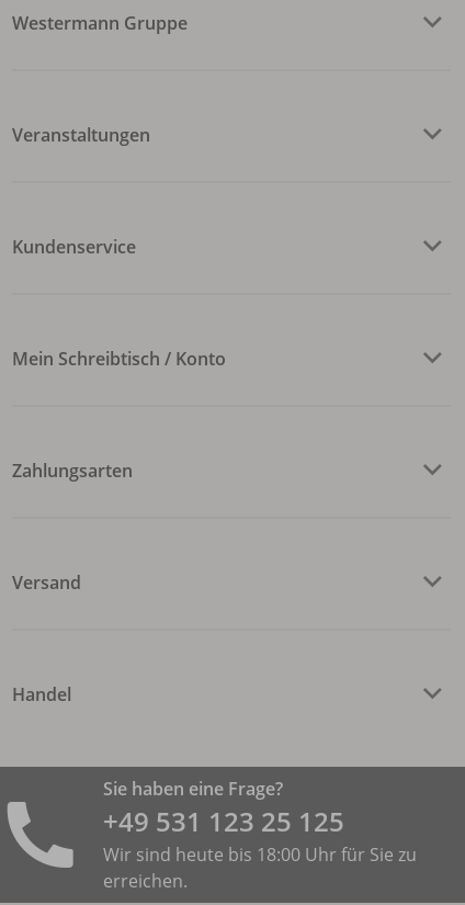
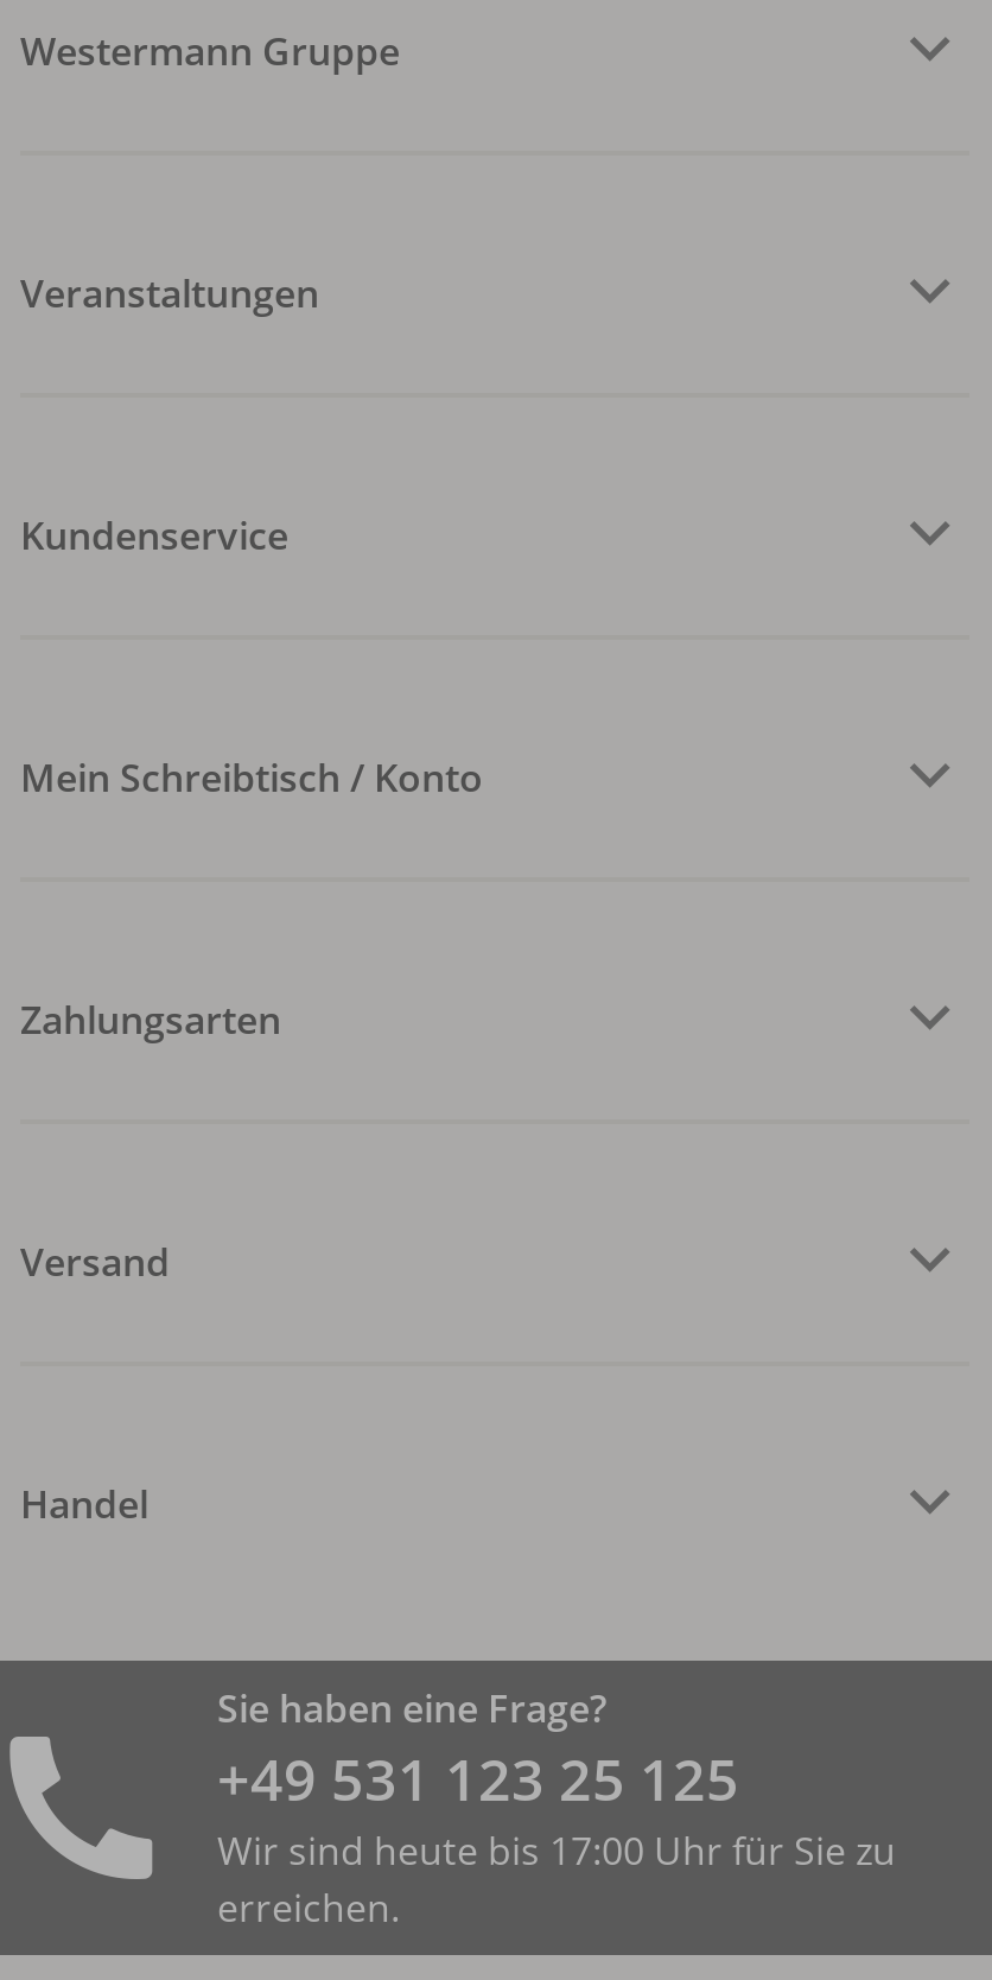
- Wir sind heute bis 18:00 Uhr für Sie zu
+ Wir sind heute bis 17:00 Uhr für Sie zu
